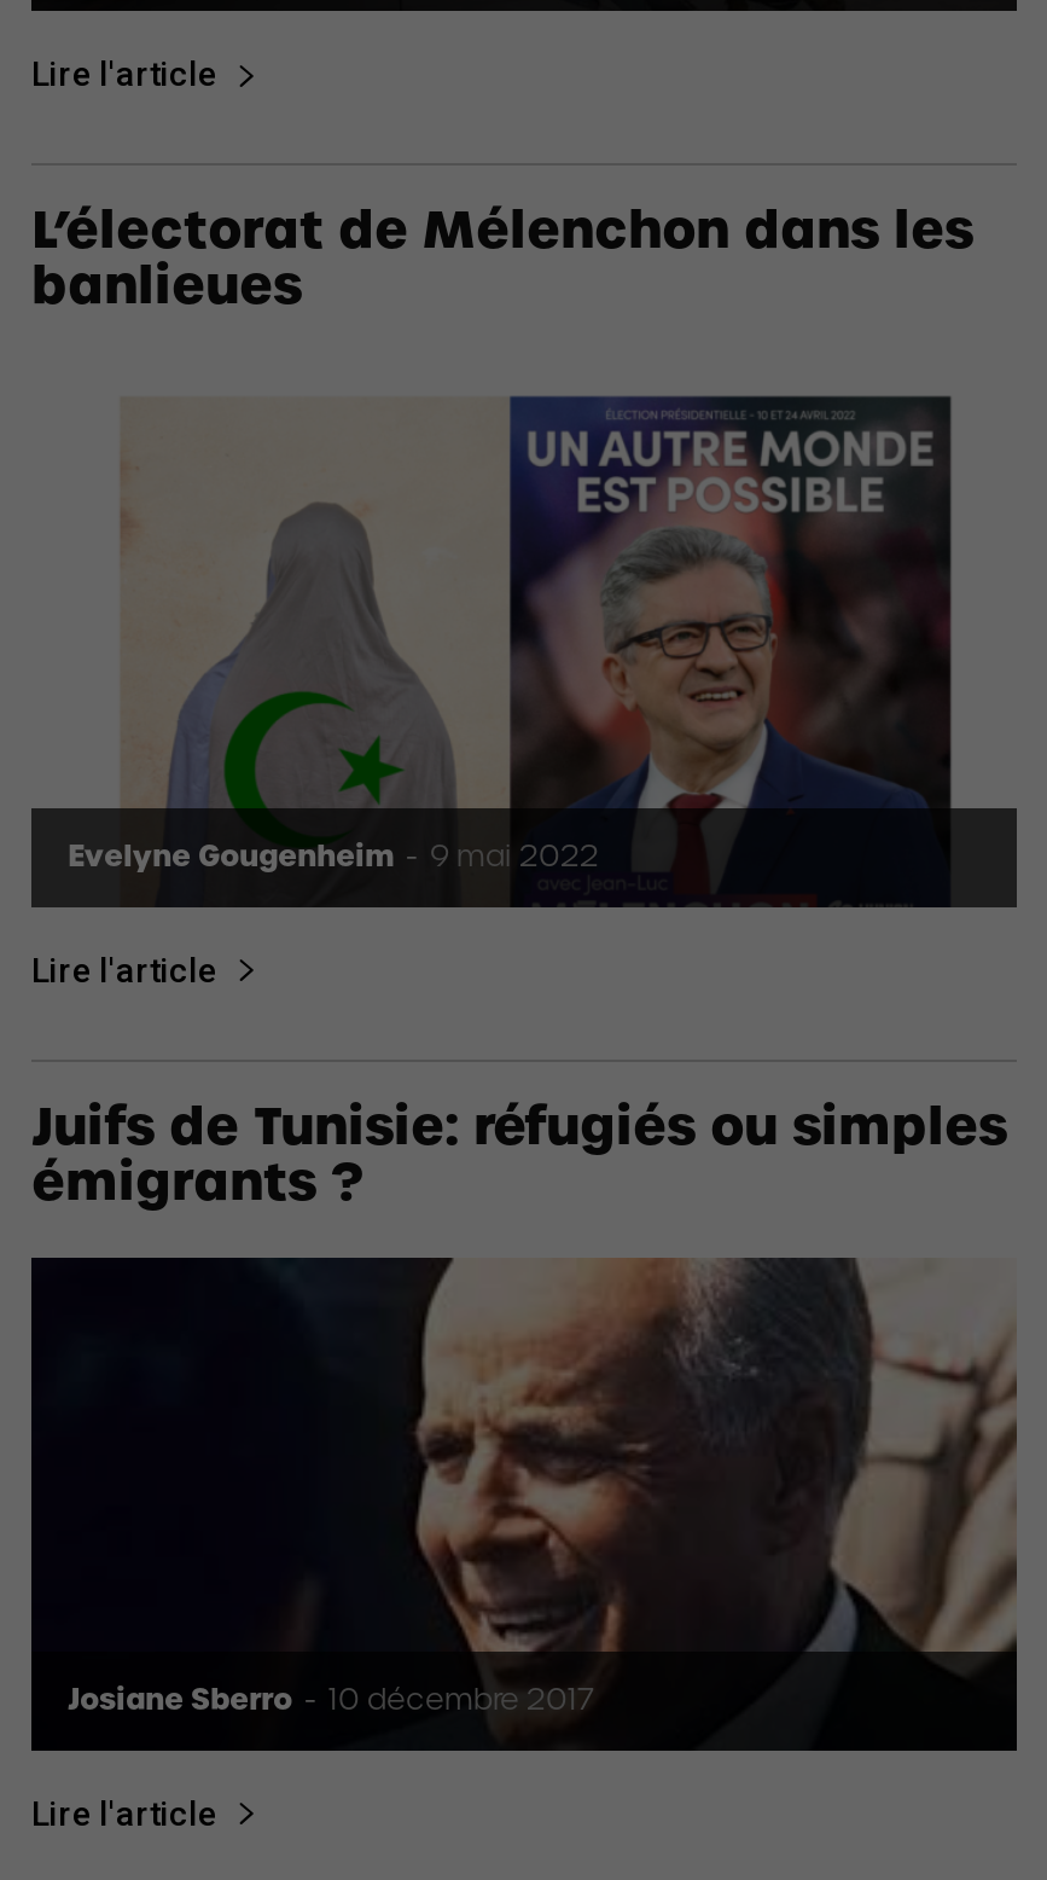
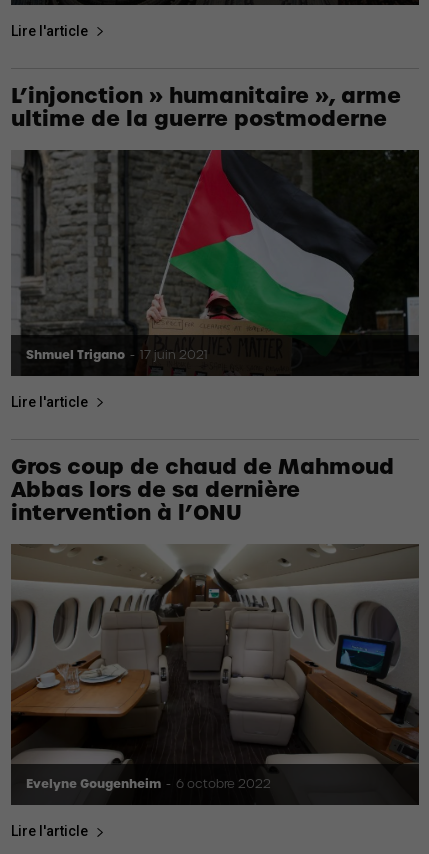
- L’électorat de Mélenchon dans les
- banlieues
+ L’injonction » humanitaire », arme
+ ultime de la guerre postmoderne

- [image]
- Evelyne Gougenheim - 9 mai 2022
+ [image]
+ Shmuel Trigano - 17 juin 2021

- Juifs de Tunisie: réfugiés ou simples
- émigrants ?
+ Gros coup de chaud de Mahmoud
+ Abbas lors de sa dernière
+ intervention à l’ONU

- [image]
- Josiane Sberro - 10 décembre 2017
+ [image]
+ Evelyne Gougenheim - 6 octobre 2022
